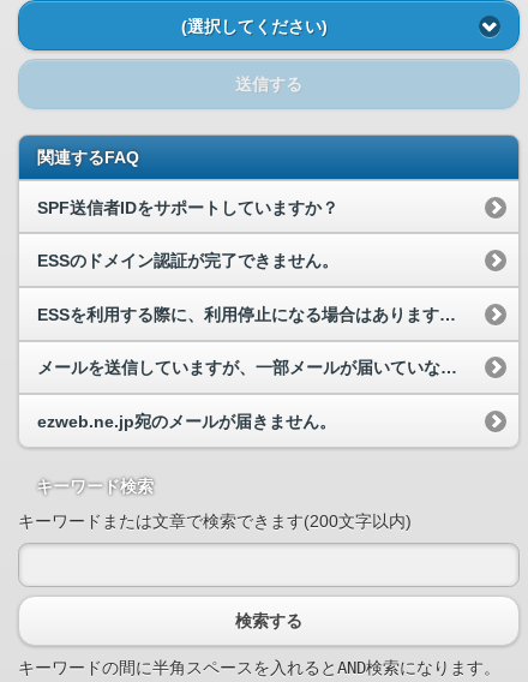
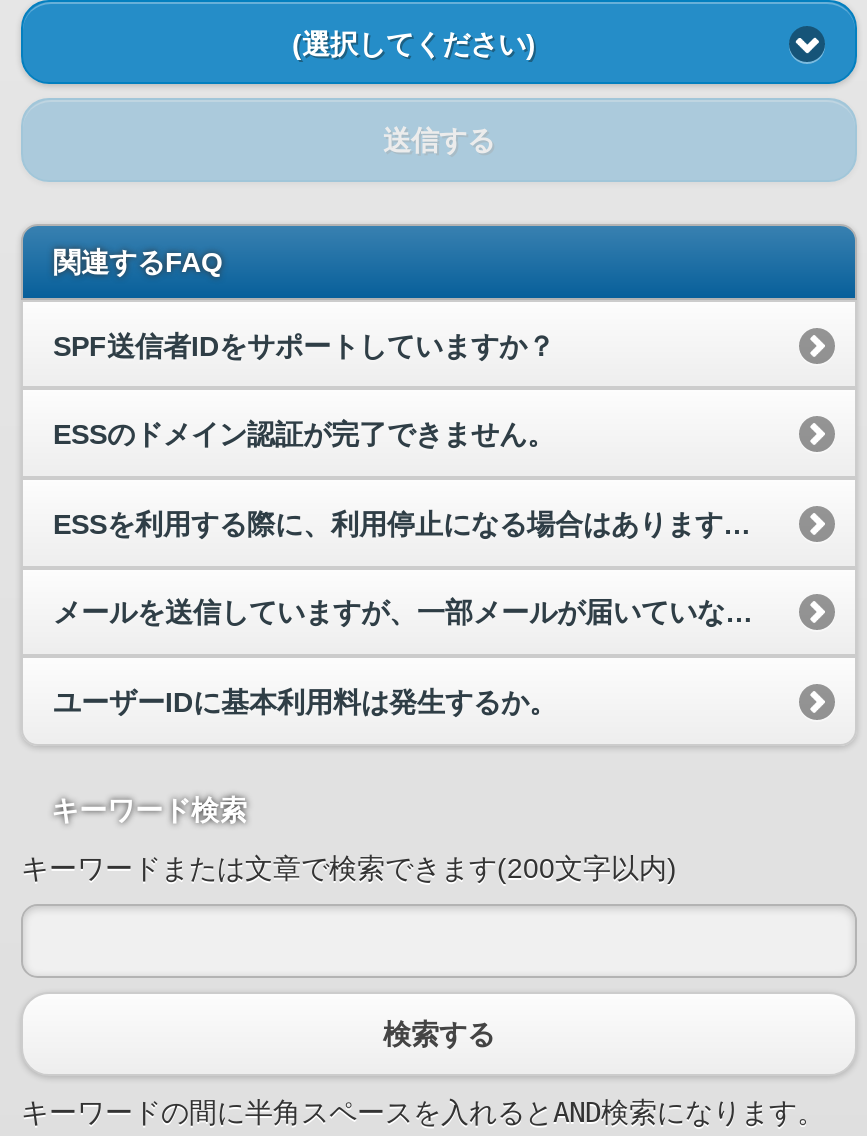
- ezweb.ne.jp宛のメールが届きません。
+ ユーザーIDに基本利用料は発生するか。
